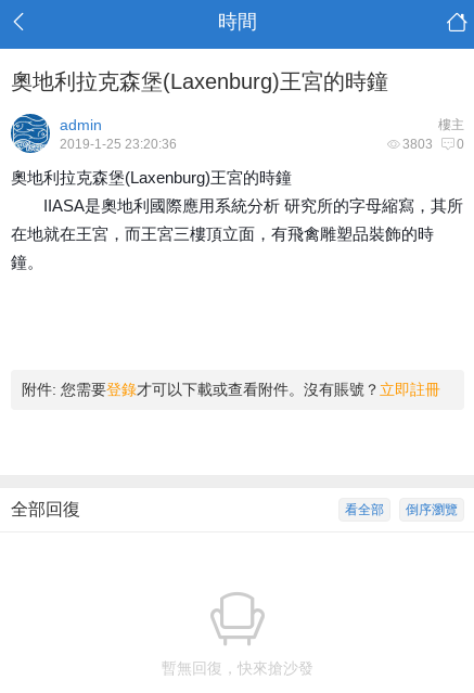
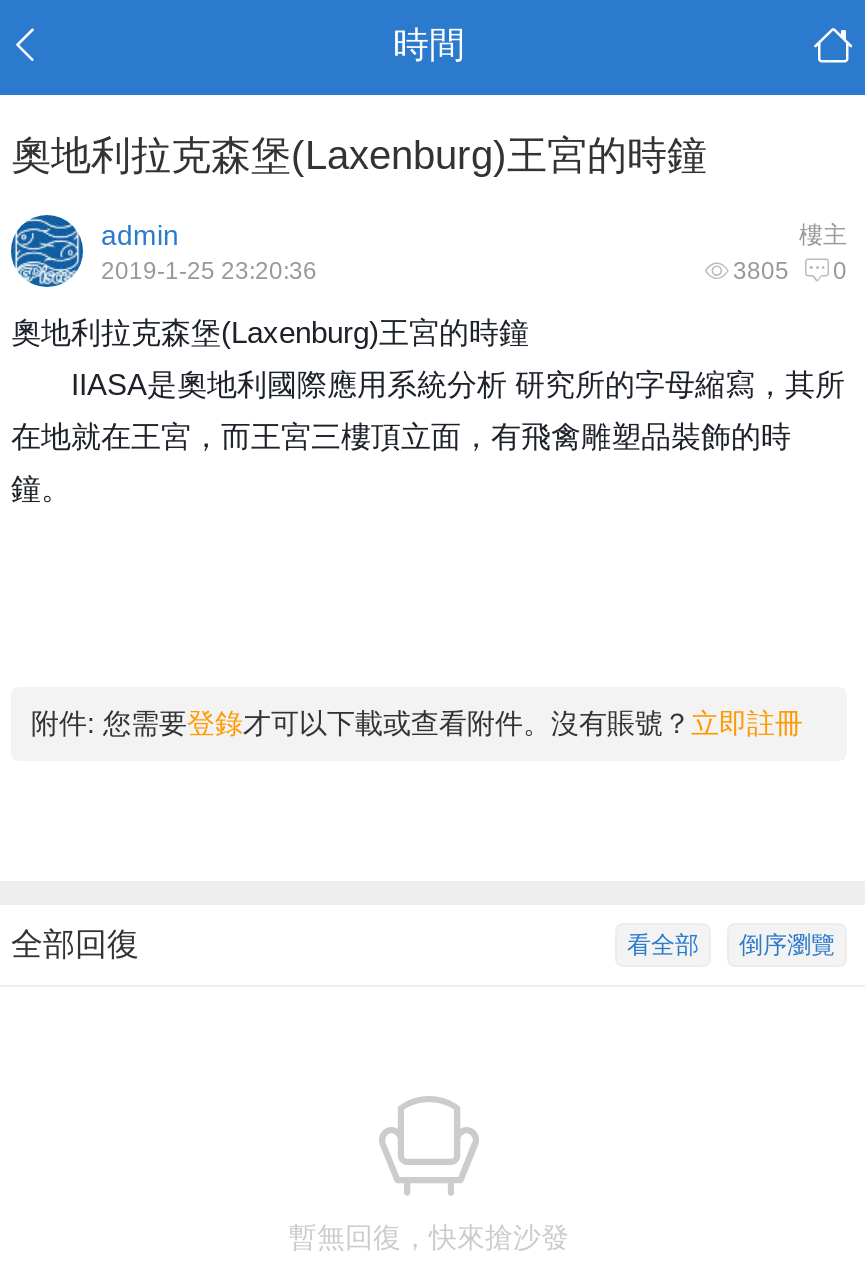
- 3803 0
+ 3805 0
